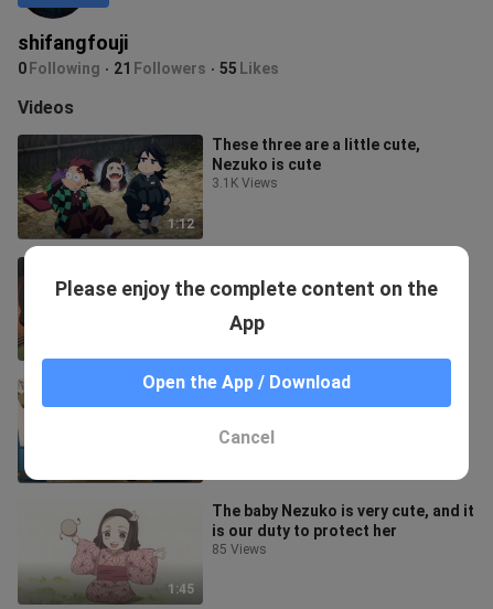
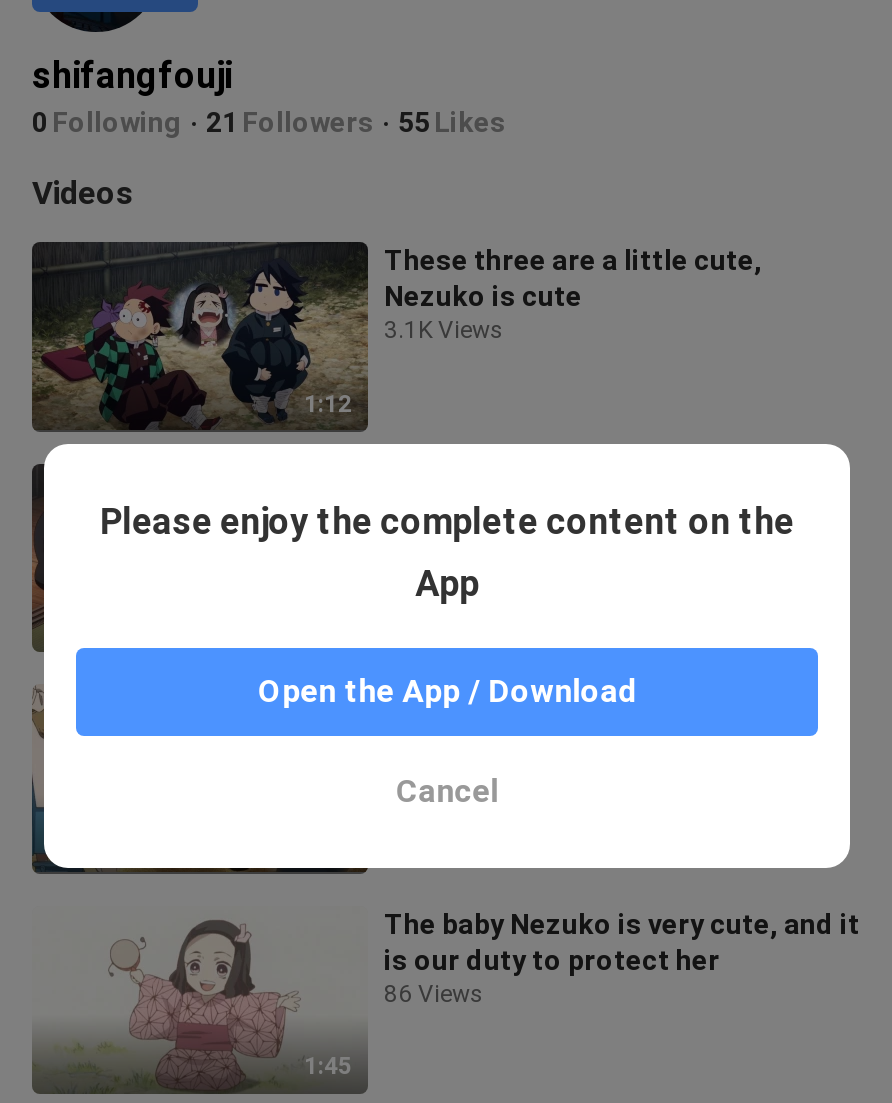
- 85 Views
+ 86 Views
